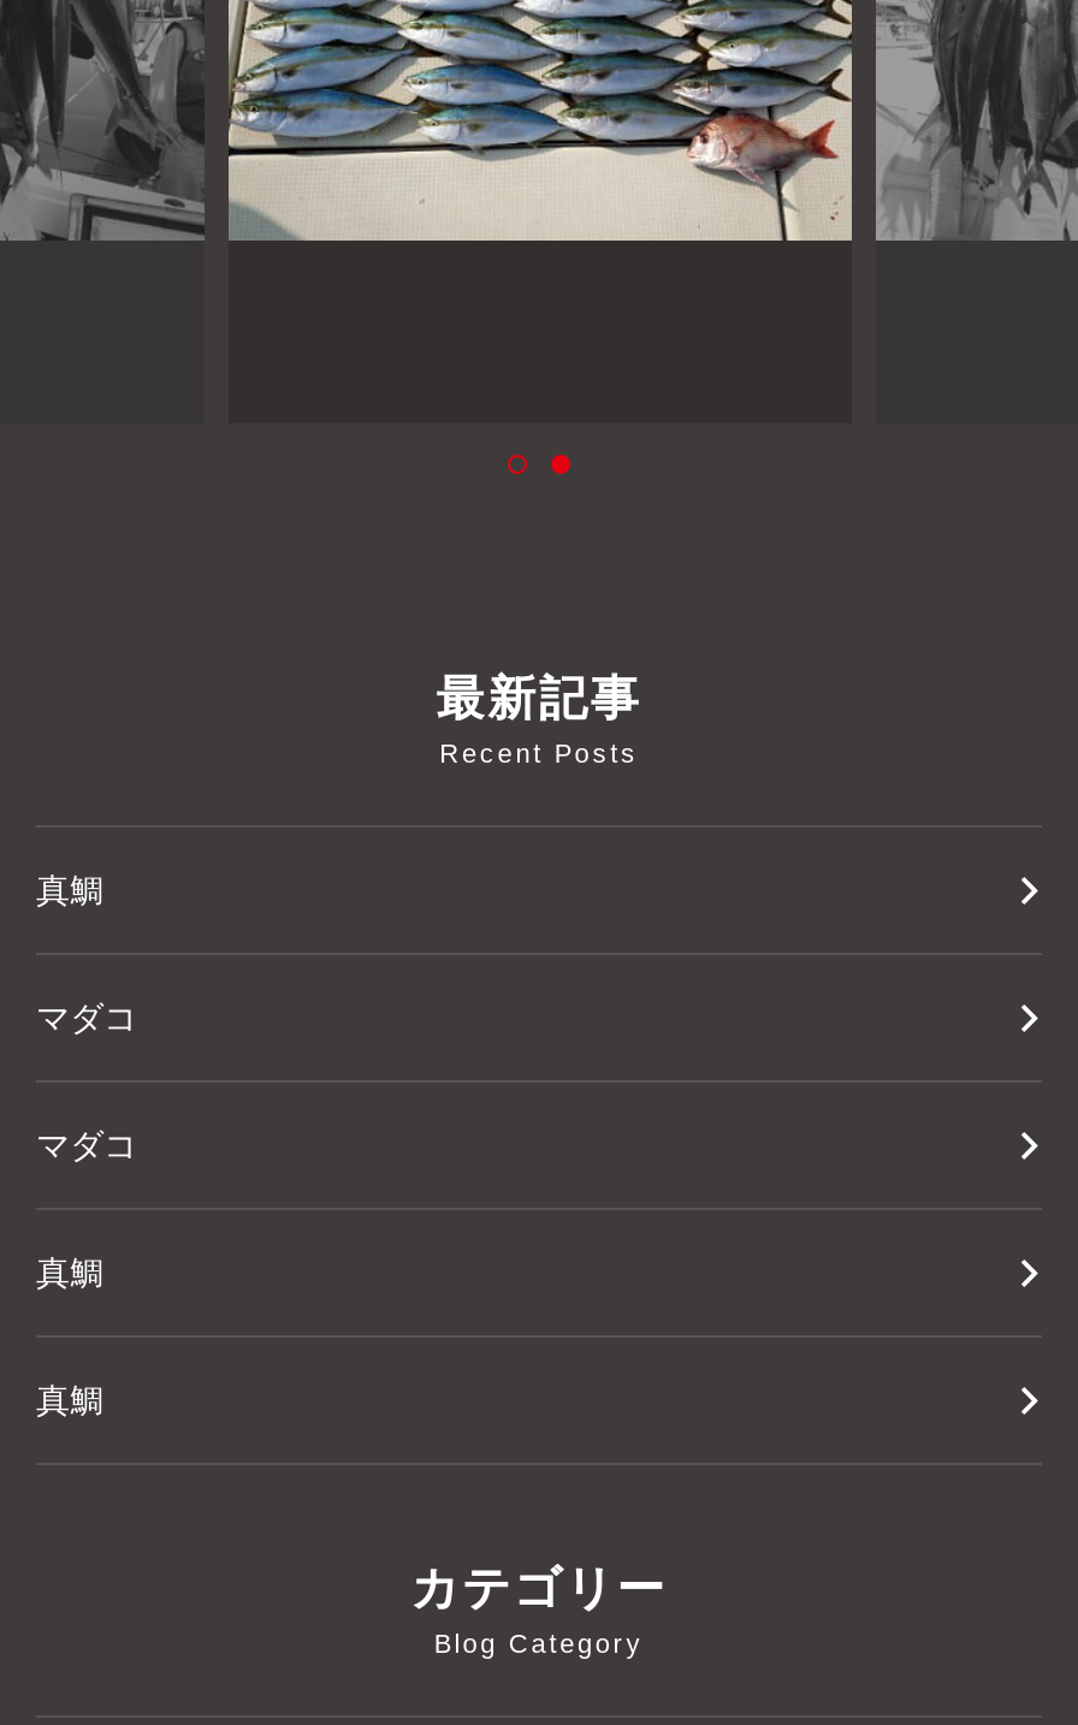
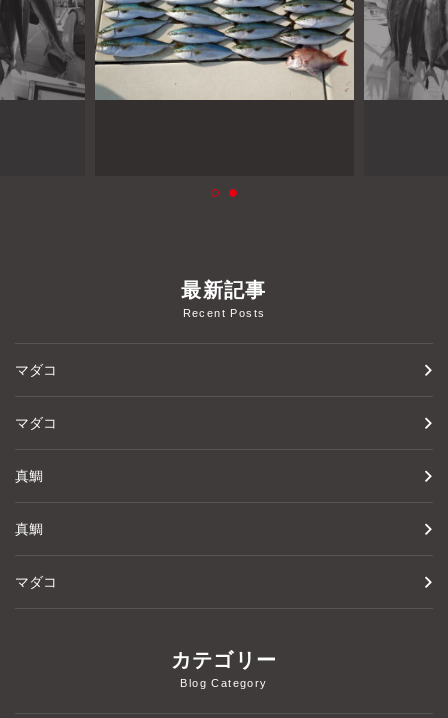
- 真鯛

moved up: マダコ | マダコ | 真鯛 | 真鯛

+ マダコ
